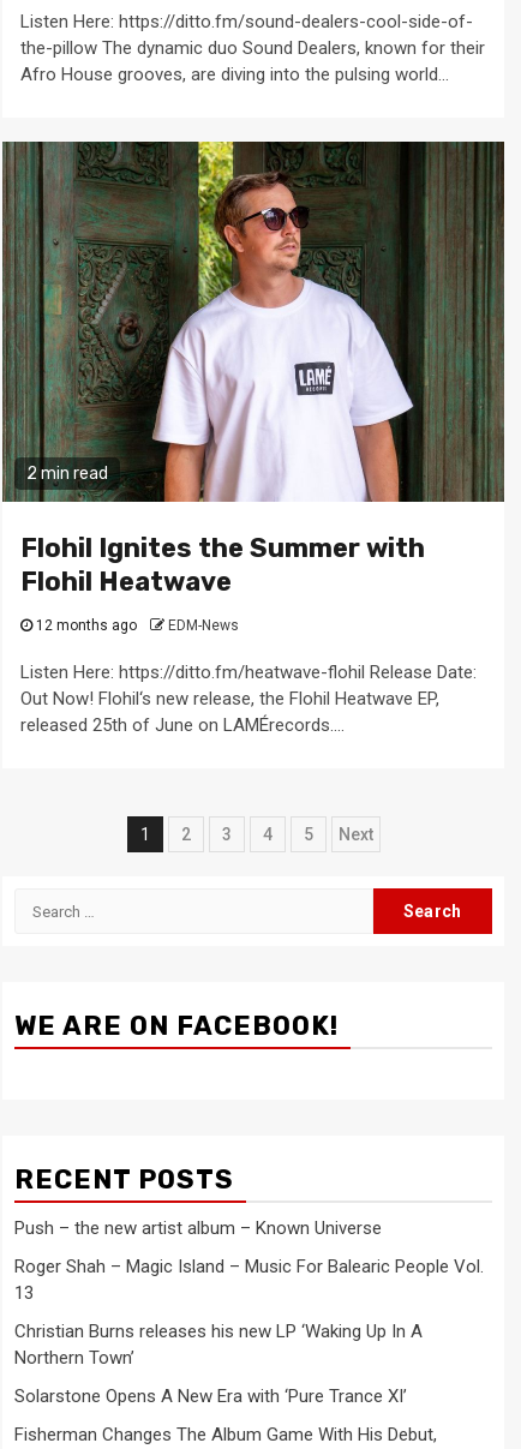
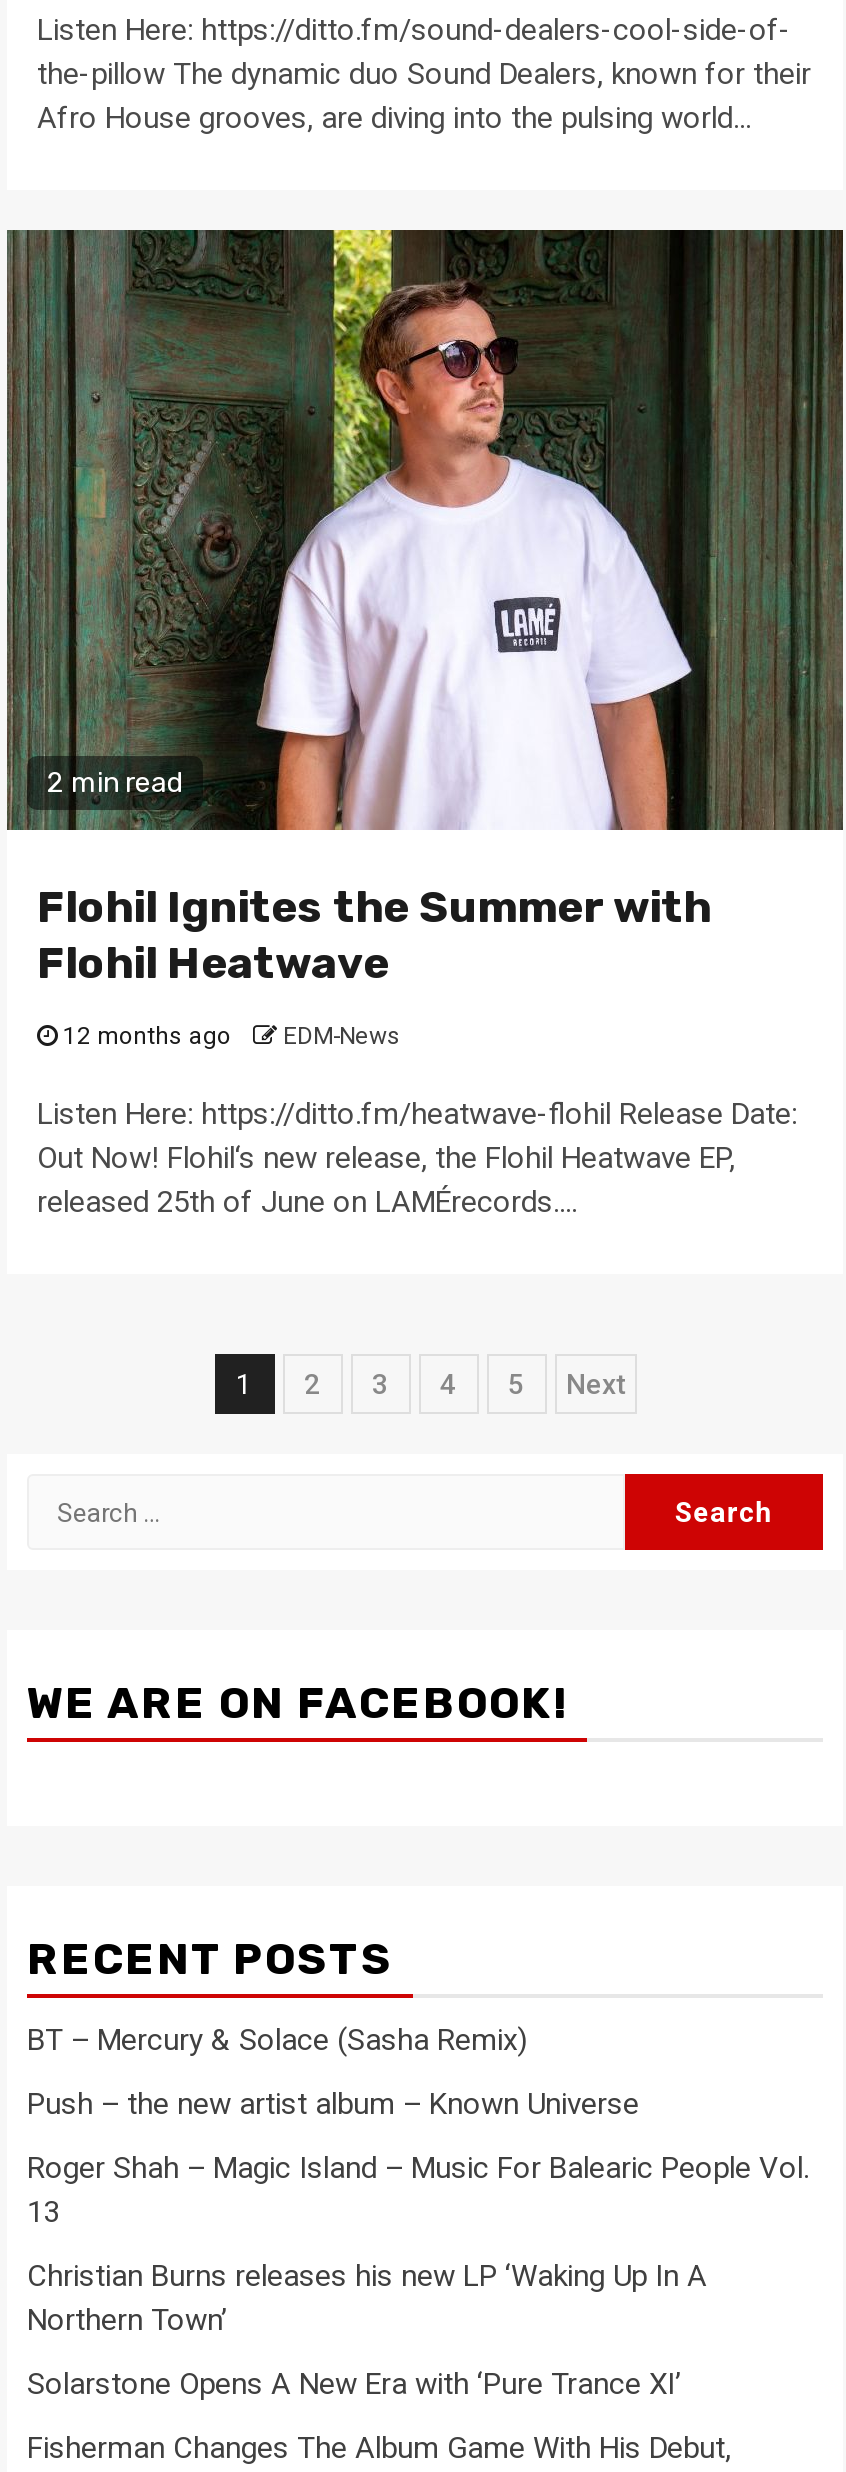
+ BT – Mercury & Solace (Sasha Remix)
